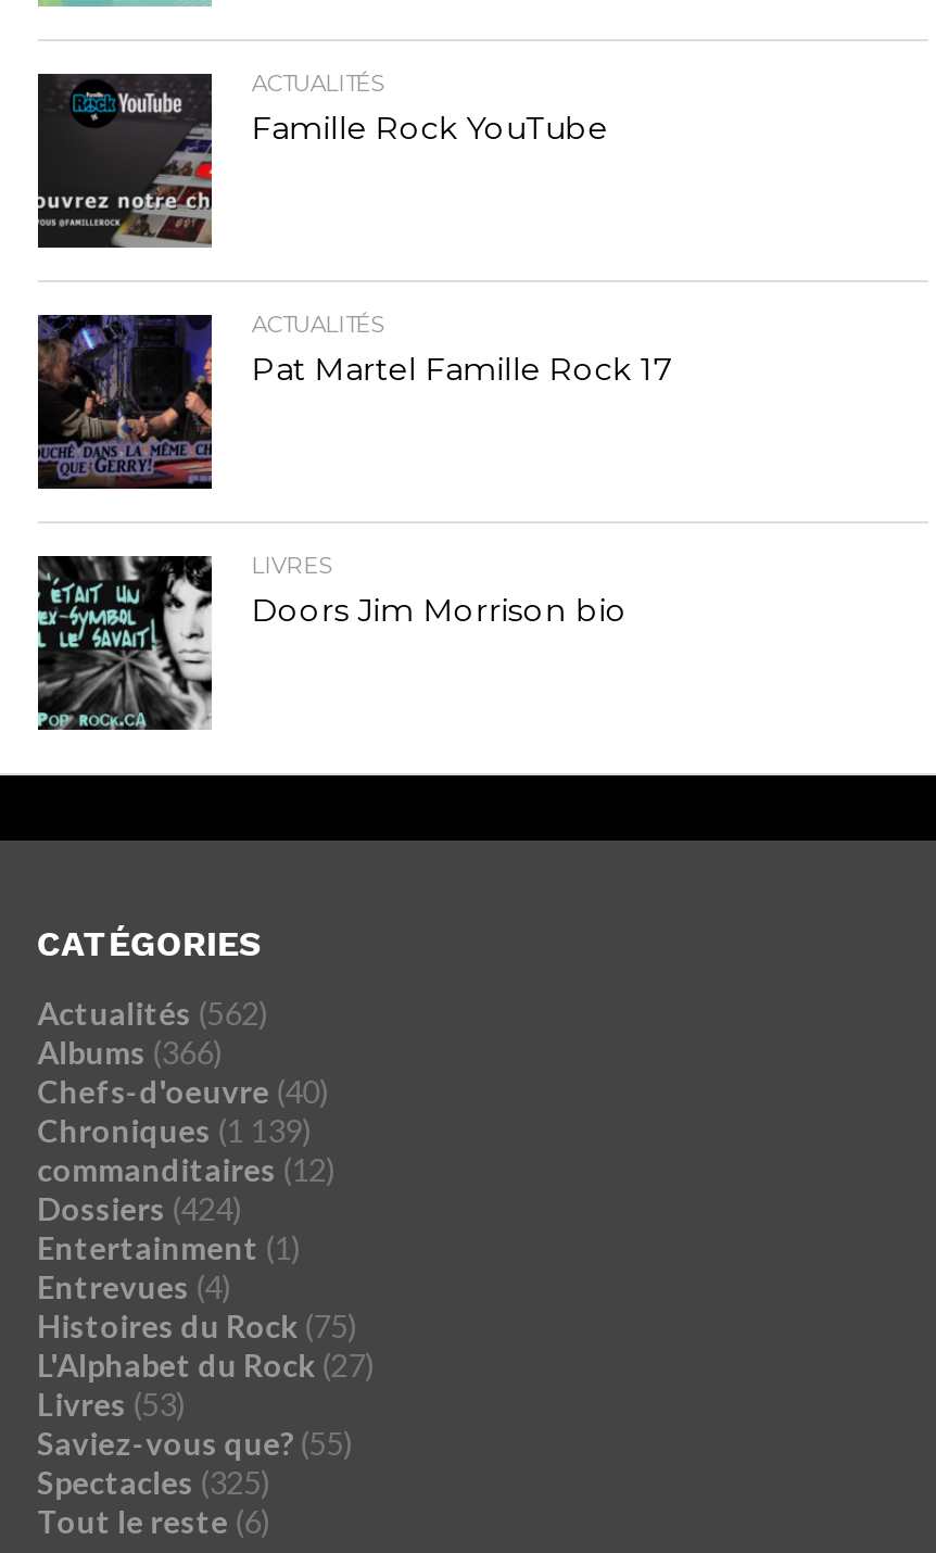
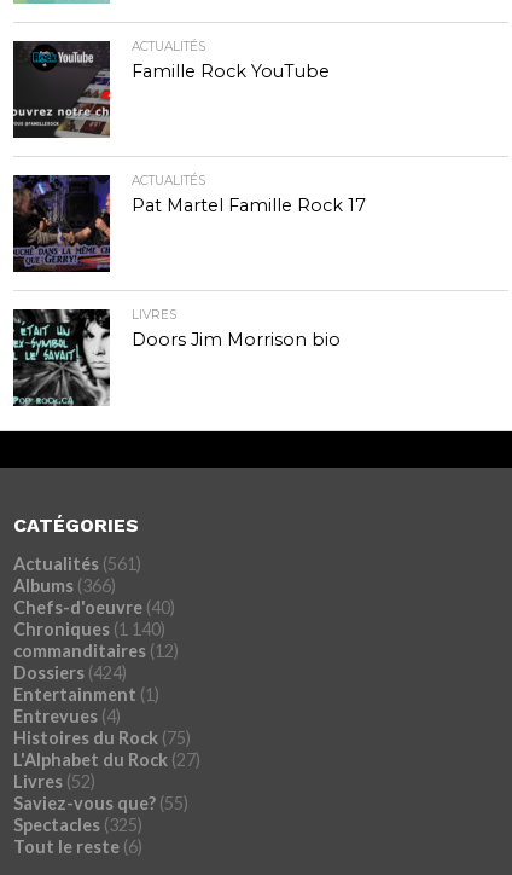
- Actualités (562)
+ Actualités (561)

- Chroniques (1 139)
+ Chroniques (1 140)

- Livres (53)
+ Livres (52)
